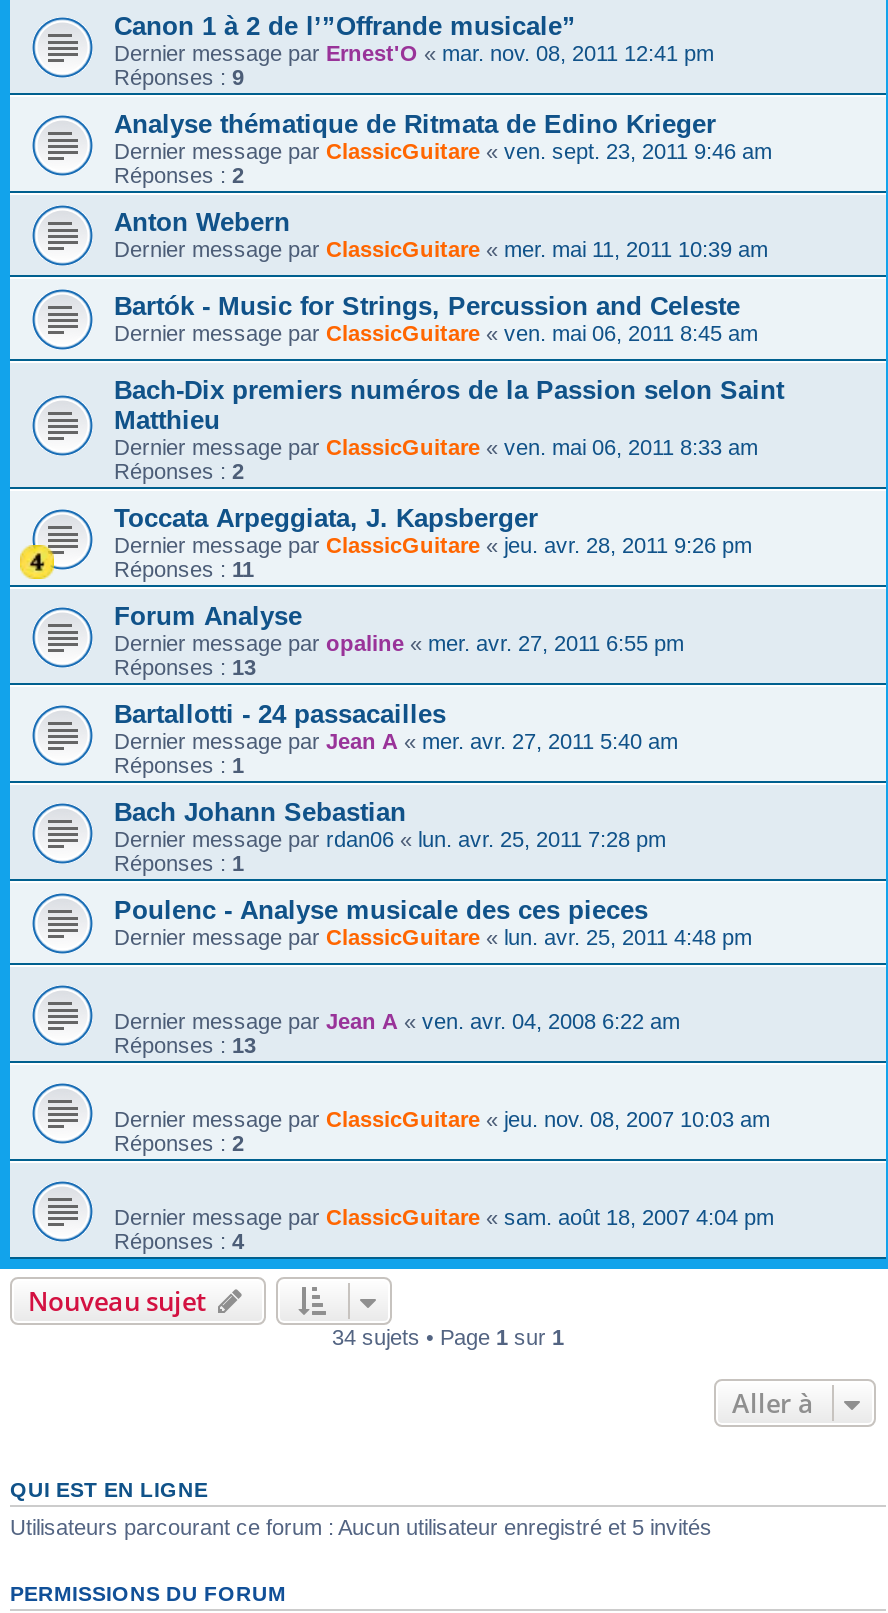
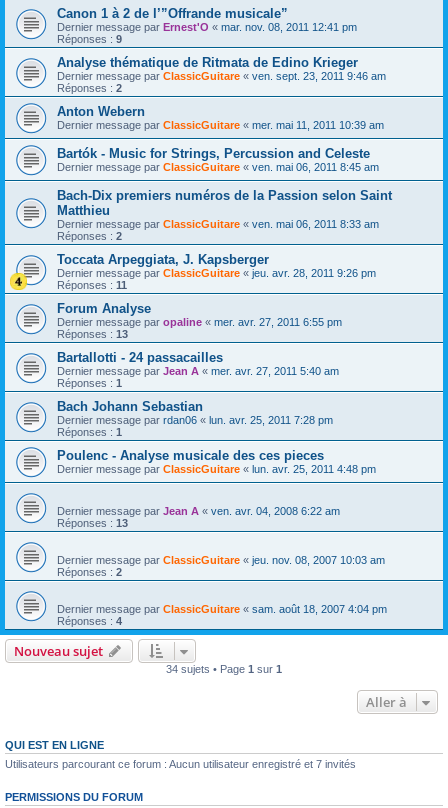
- Utilisateurs parcourant ce forum : Aucun utilisateur enregistré et 5 invités
+ Utilisateurs parcourant ce forum : Aucun utilisateur enregistré et 7 invités
